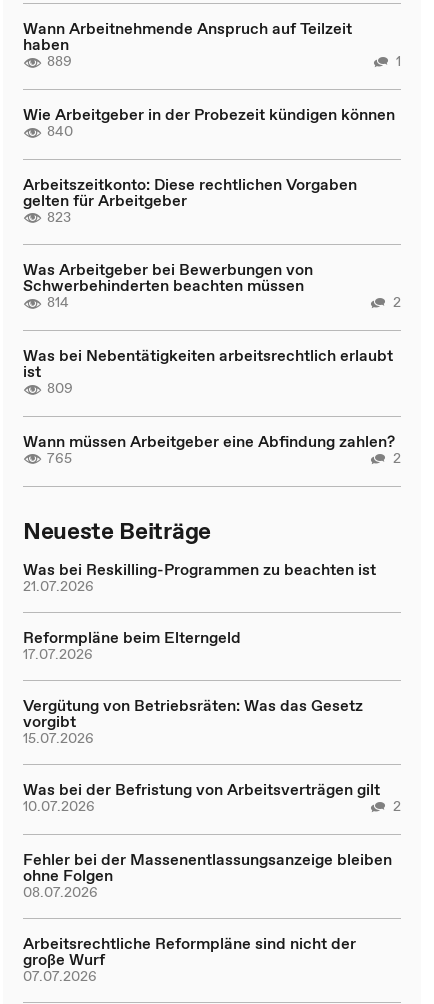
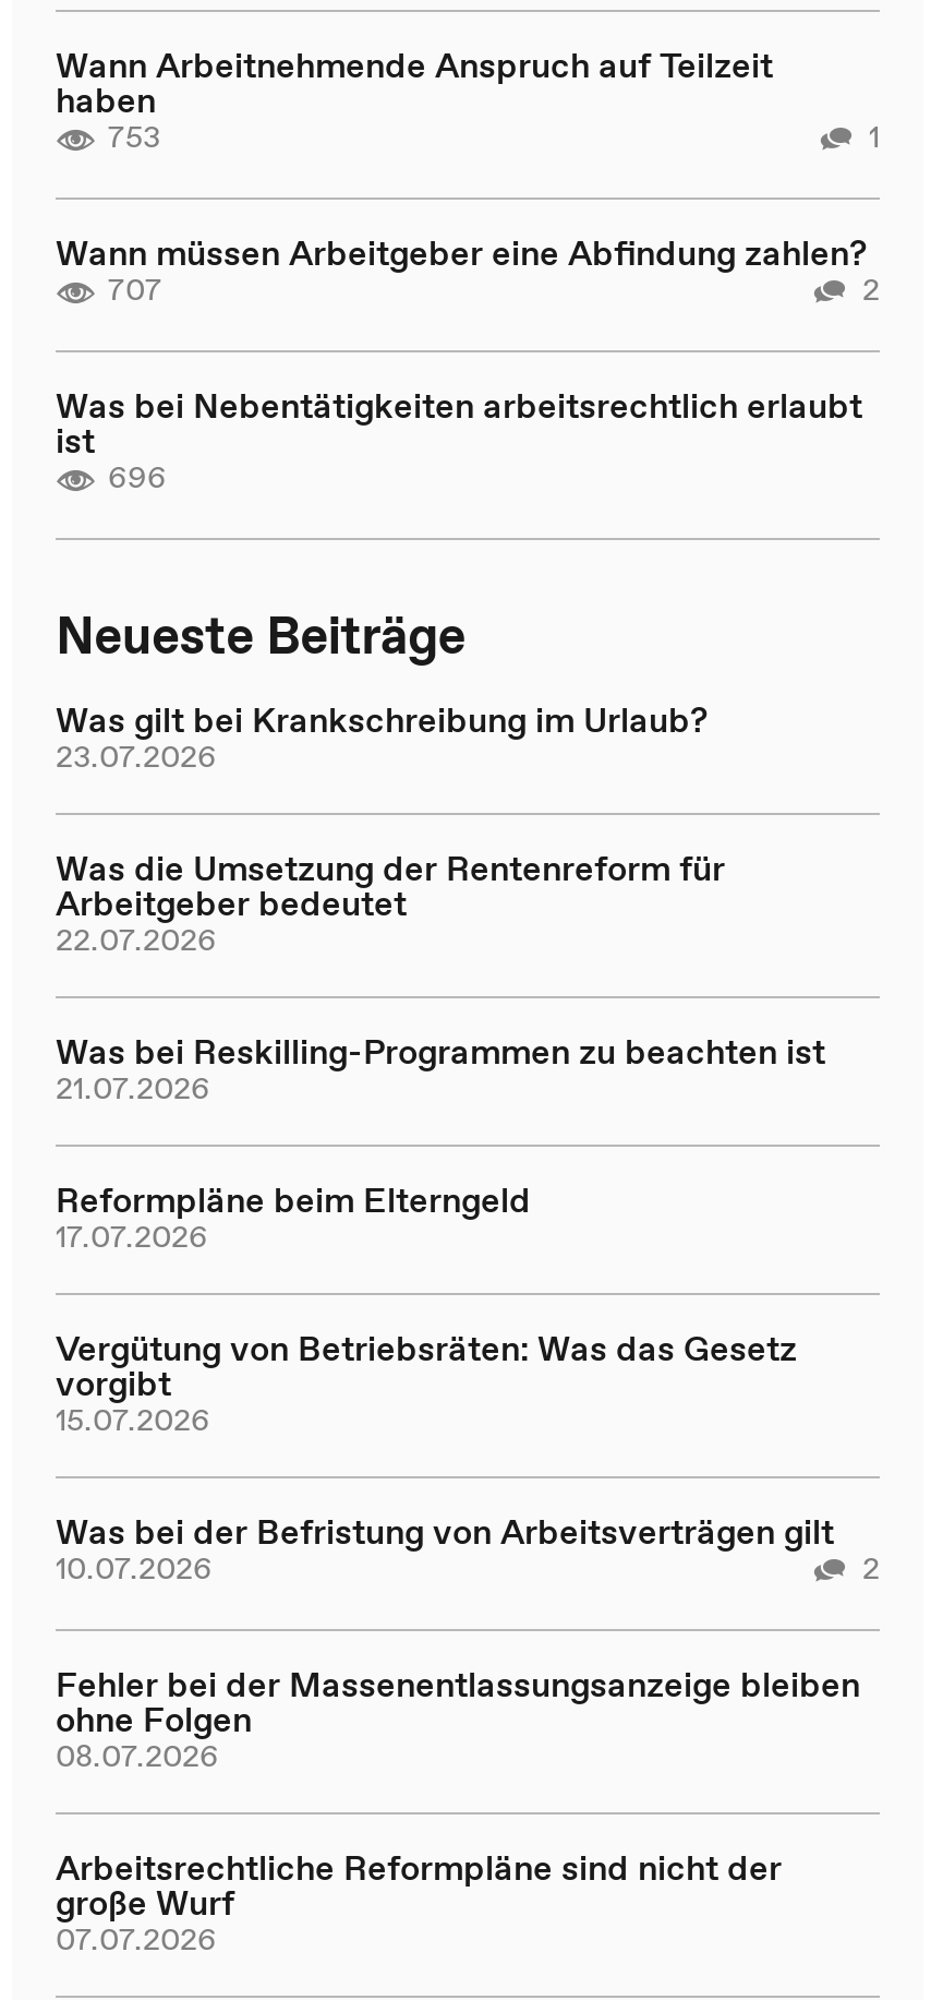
- 889
+ 753

- Wie Arbeitgeber in der Probezeit kündigen können
- 840
- Arbeitszeitkonto: Diese rechtlichen Vorgaben
- gelten für Arbeitgeber
- 823
- Was Arbeitgeber bei Bewerbungen von
- Schwerbehinderten beachten müssen
- 814
+ 707

moved up: 2 | Was bei Nebentätigkeiten arbeitsrechtlich erlaubt | ist

- 809
- 765
- 2
+ 696

moved up: Wann müssen Arbeitgeber eine Abfindung zahlen?

moved up: Neueste Beiträge

+ Was gilt bei Krankschreibung im Urlaub?
+ 23.07.2026
+ Was die Umsetzung der Rentenreform für
+ Arbeitgeber bedeutet
+ 22.07.2026
